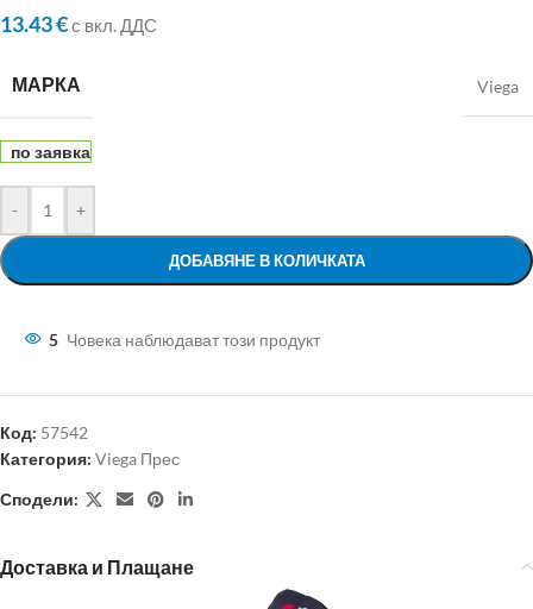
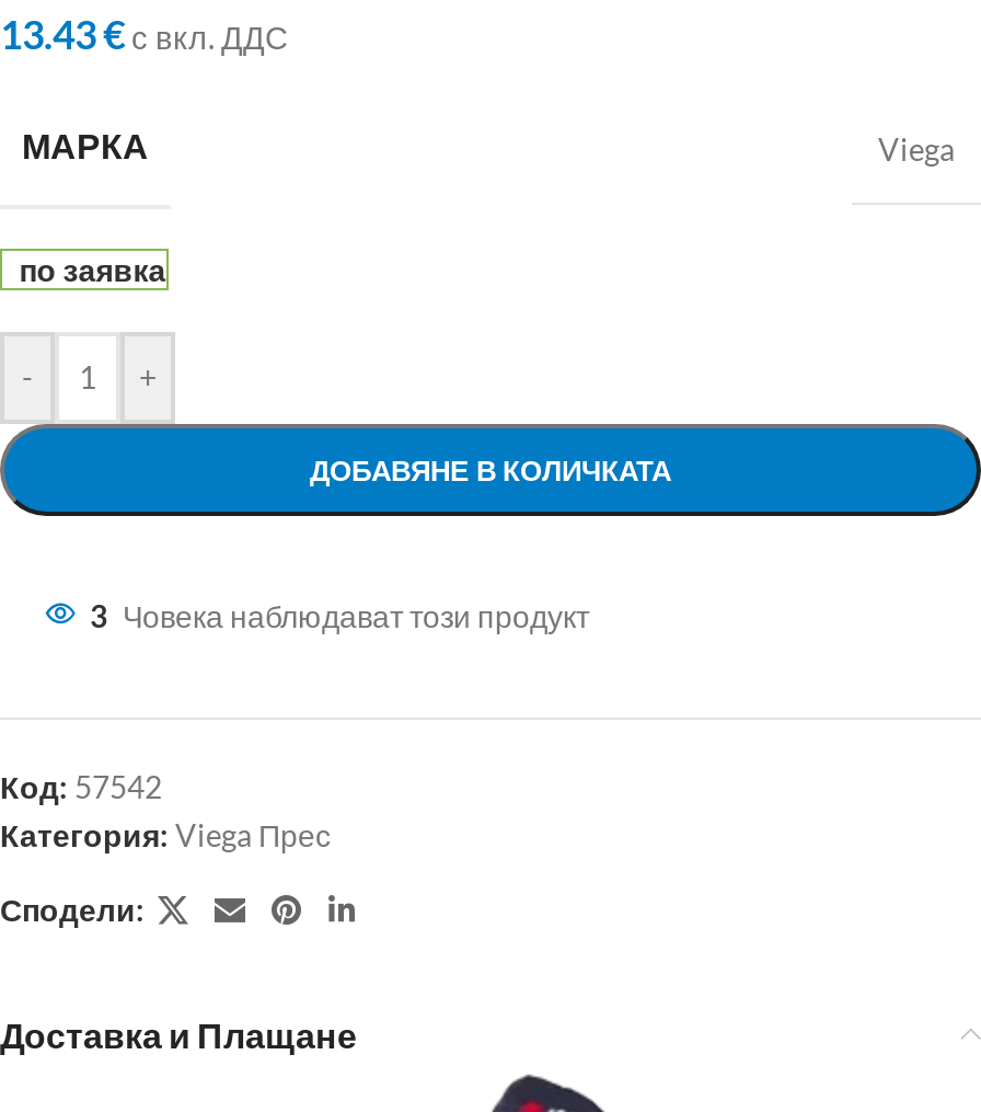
- 5 Човека наблюдават този продукт
+ 3 Човека наблюдават този продукт
